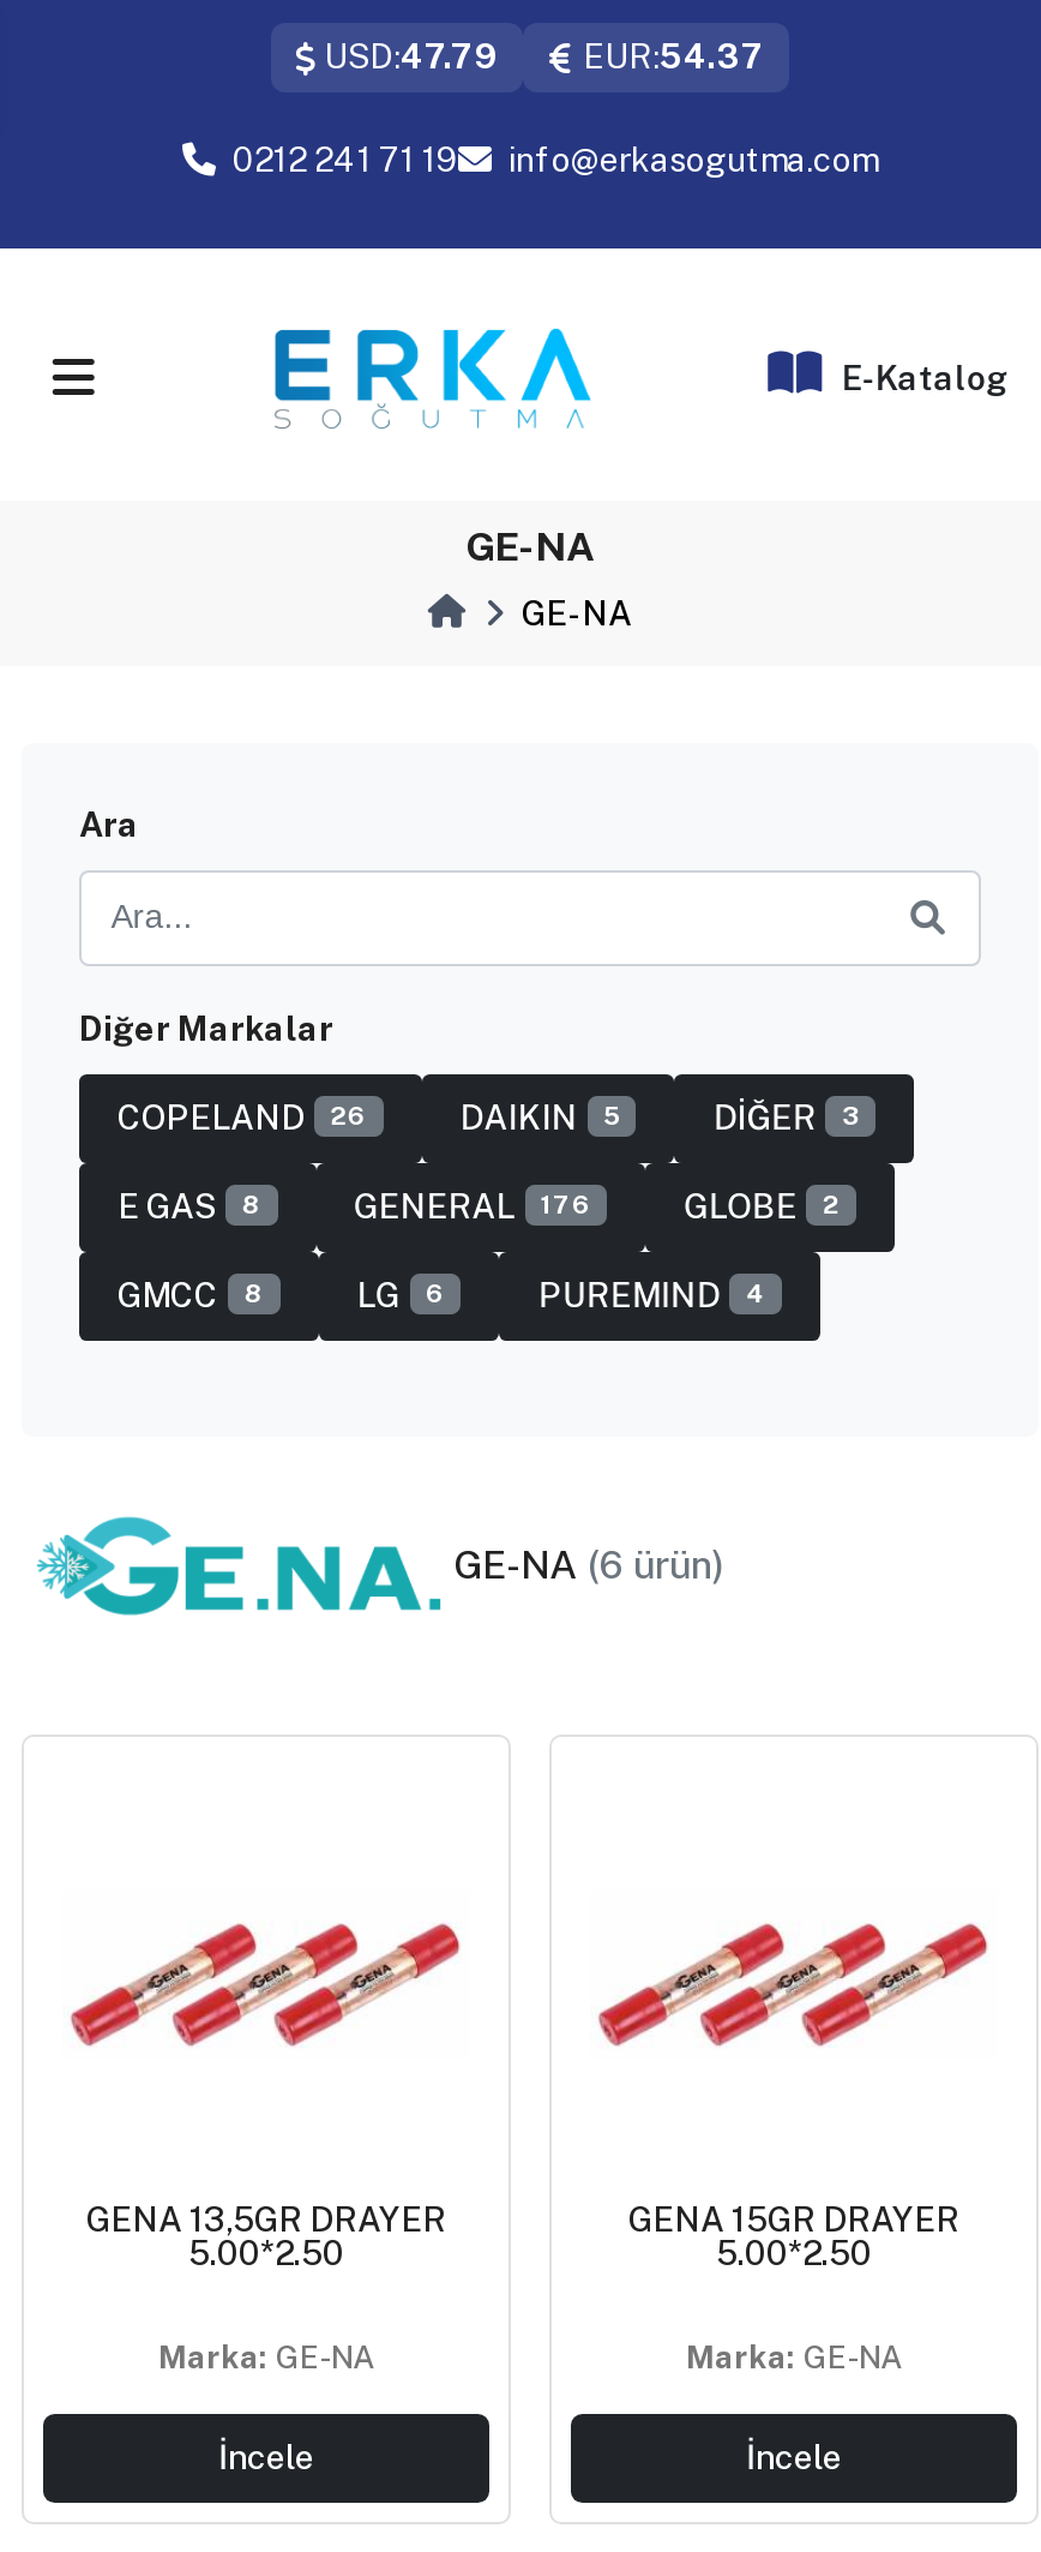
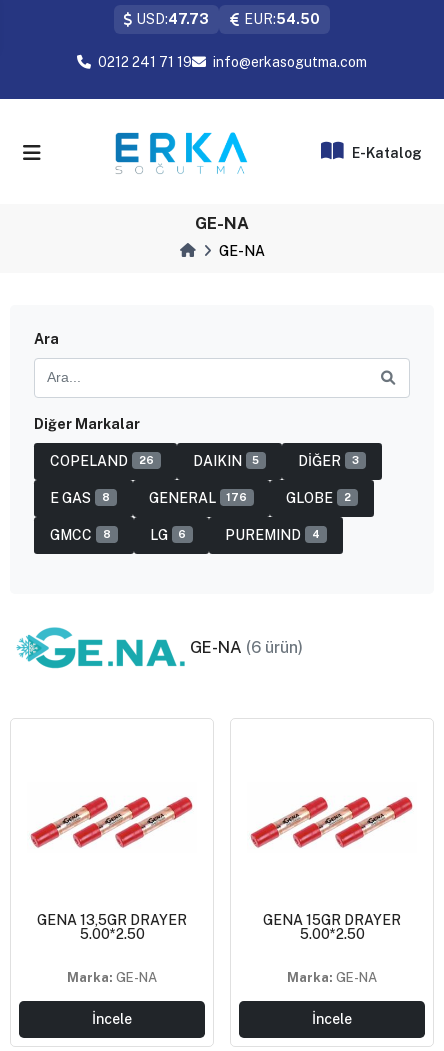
- USD:47.79
+ USD:47.73

- EUR:54.37
+ EUR:54.50
